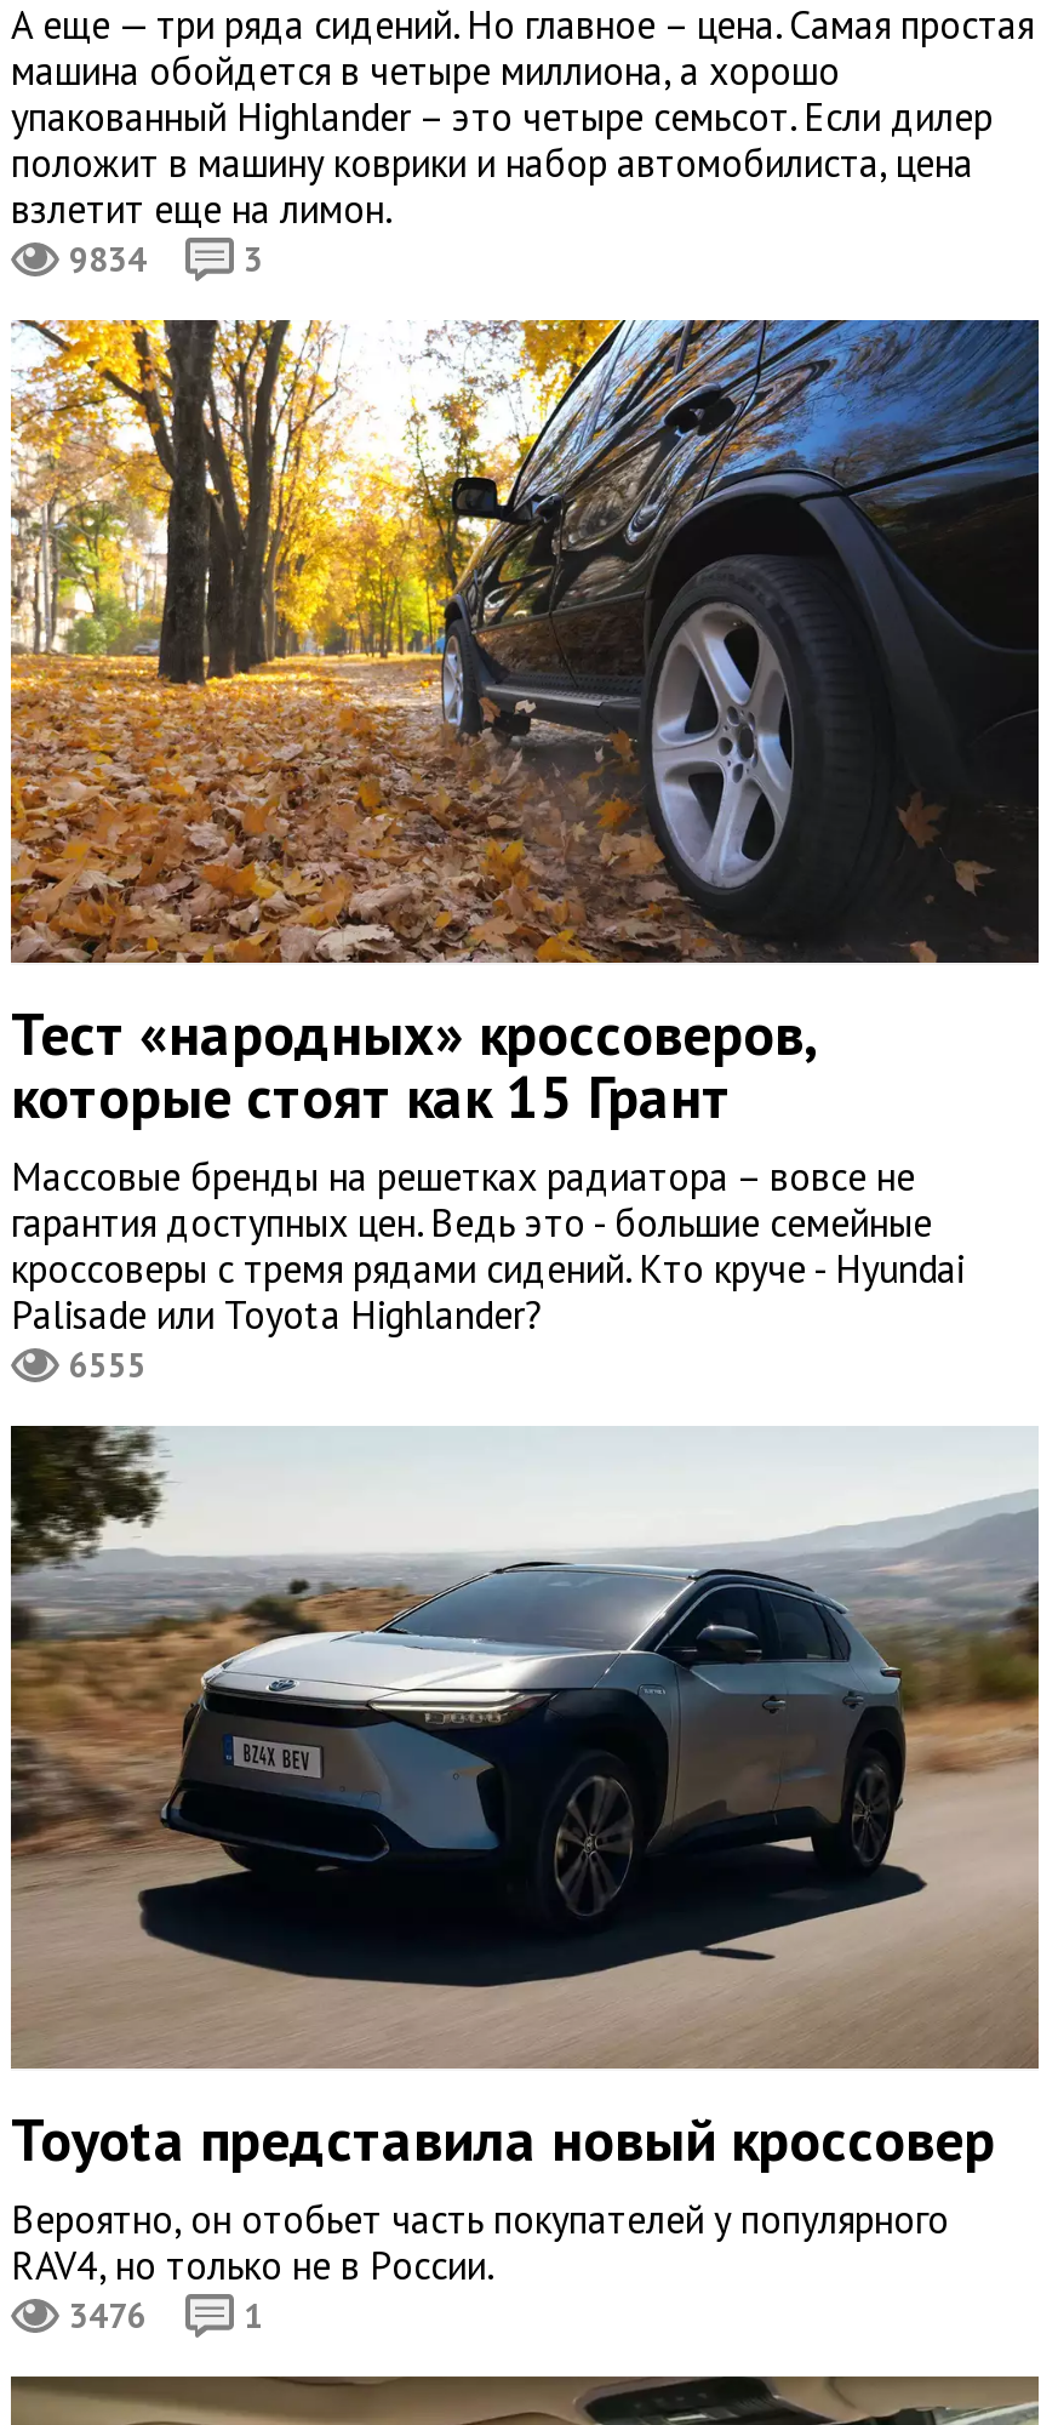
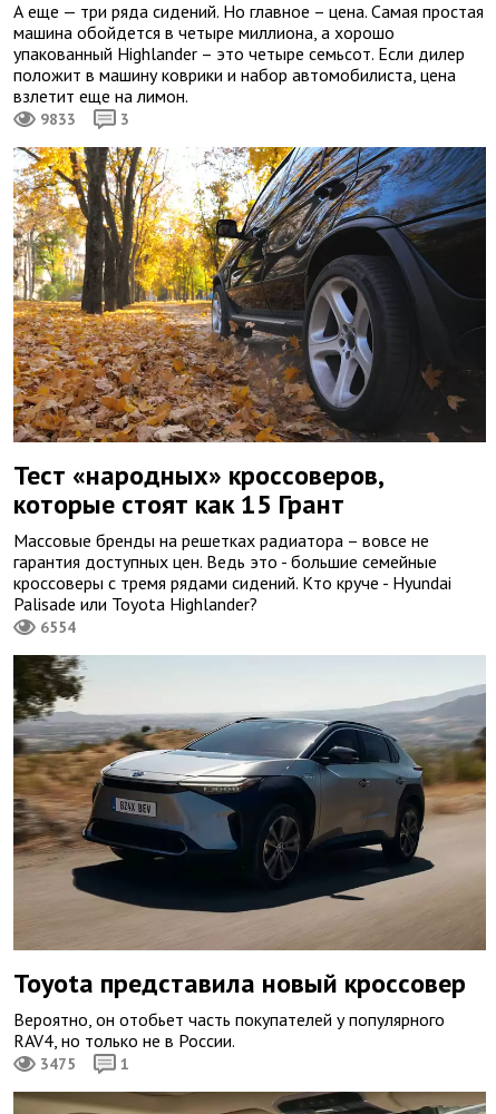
- 9834
+ 9833

- 6555
+ 6554

- 3476
+ 3475
